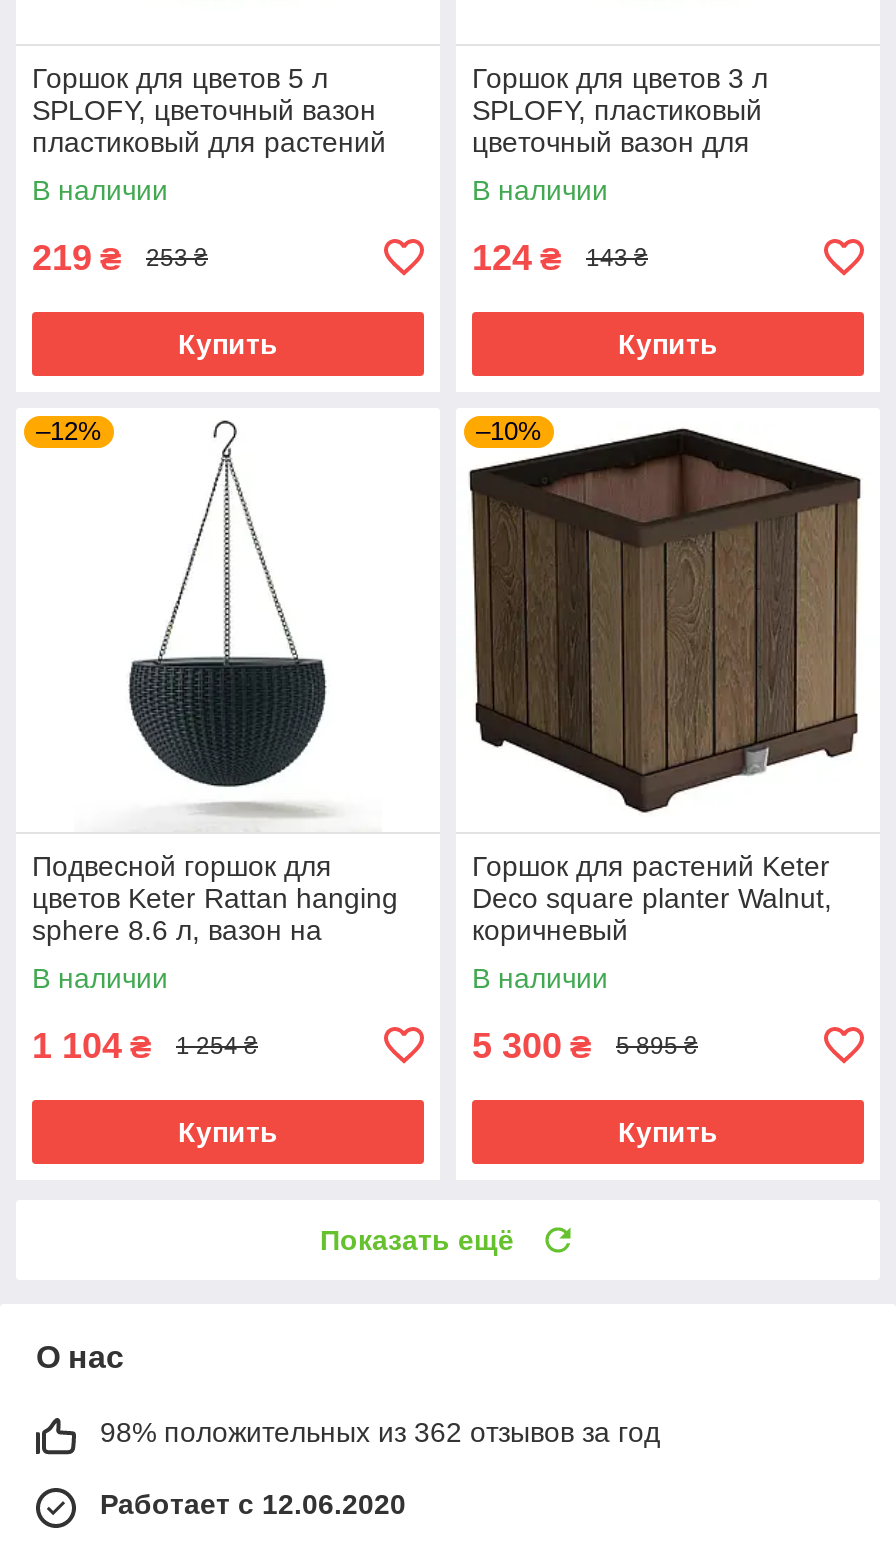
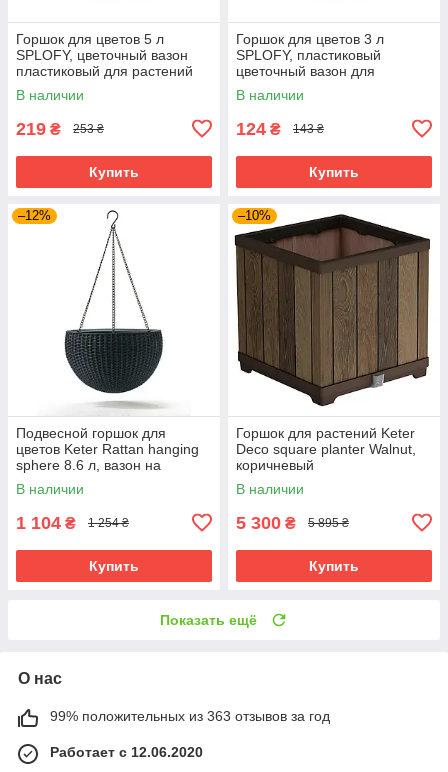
- 98% положительных из 362 отзывов за год
+ 99% положительных из 363 отзывов за год
